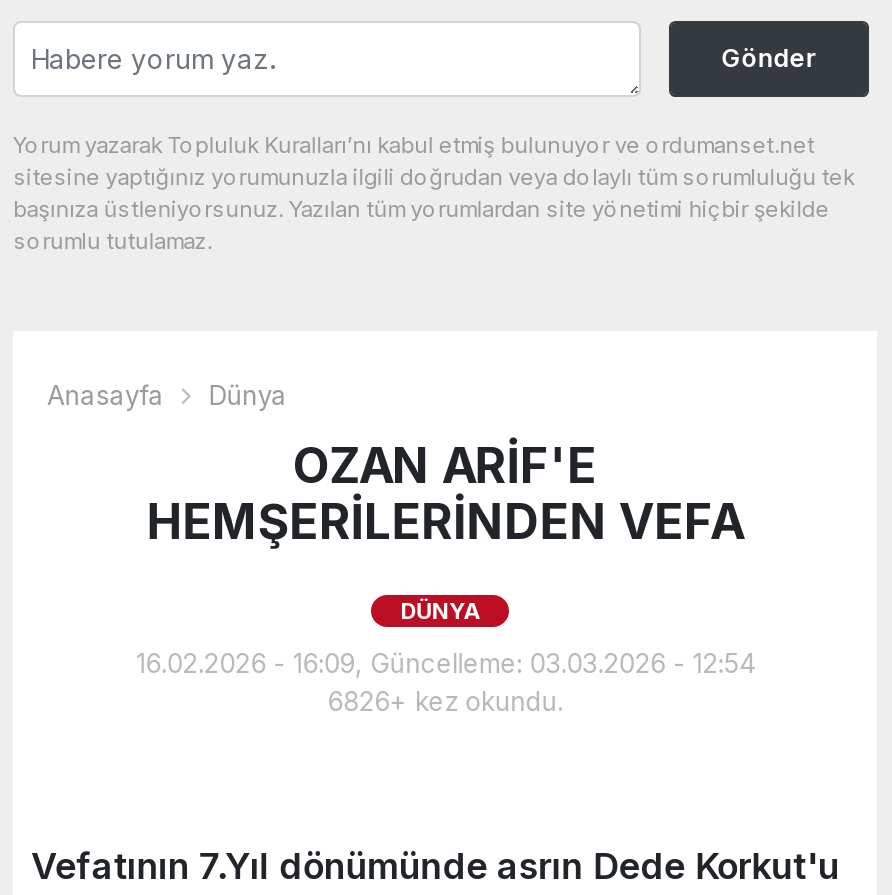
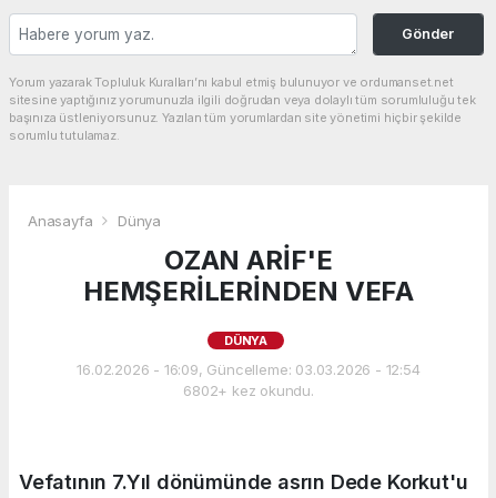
- 6826+ kez okundu.
+ 6802+ kez okundu.
